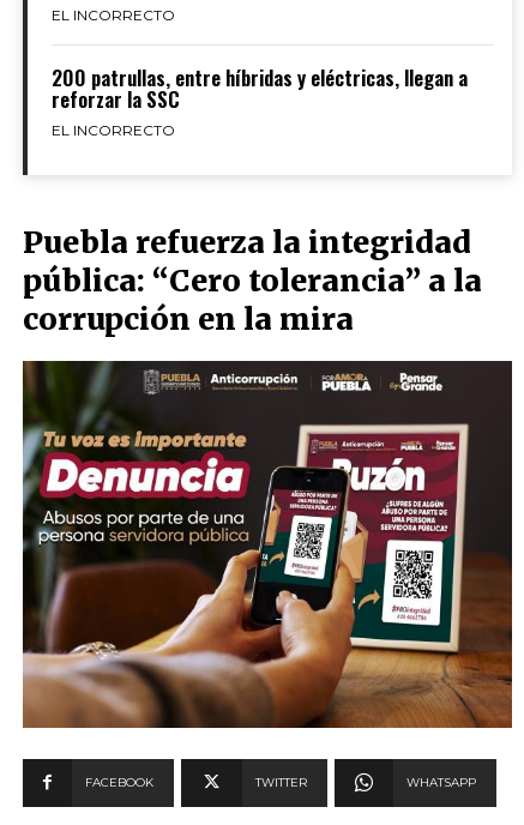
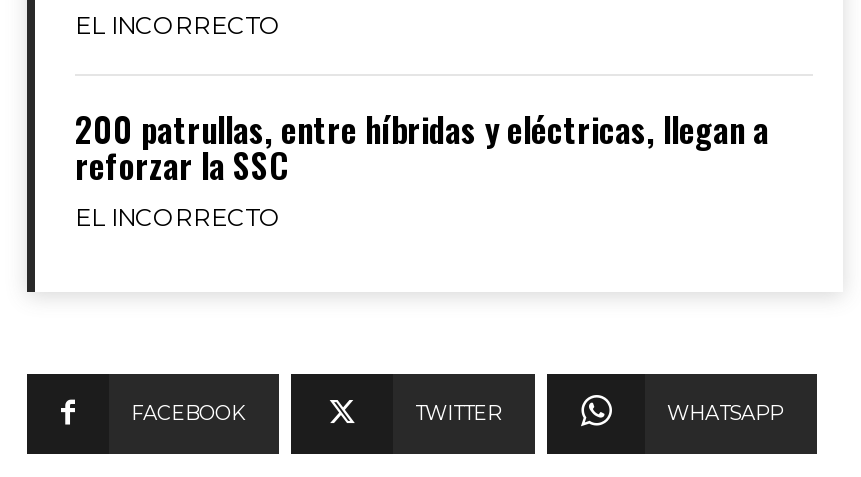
- Puebla refuerza la integridad
- pública: “Cero tolerancia” a la
- corrupción en la mira

- [image]
